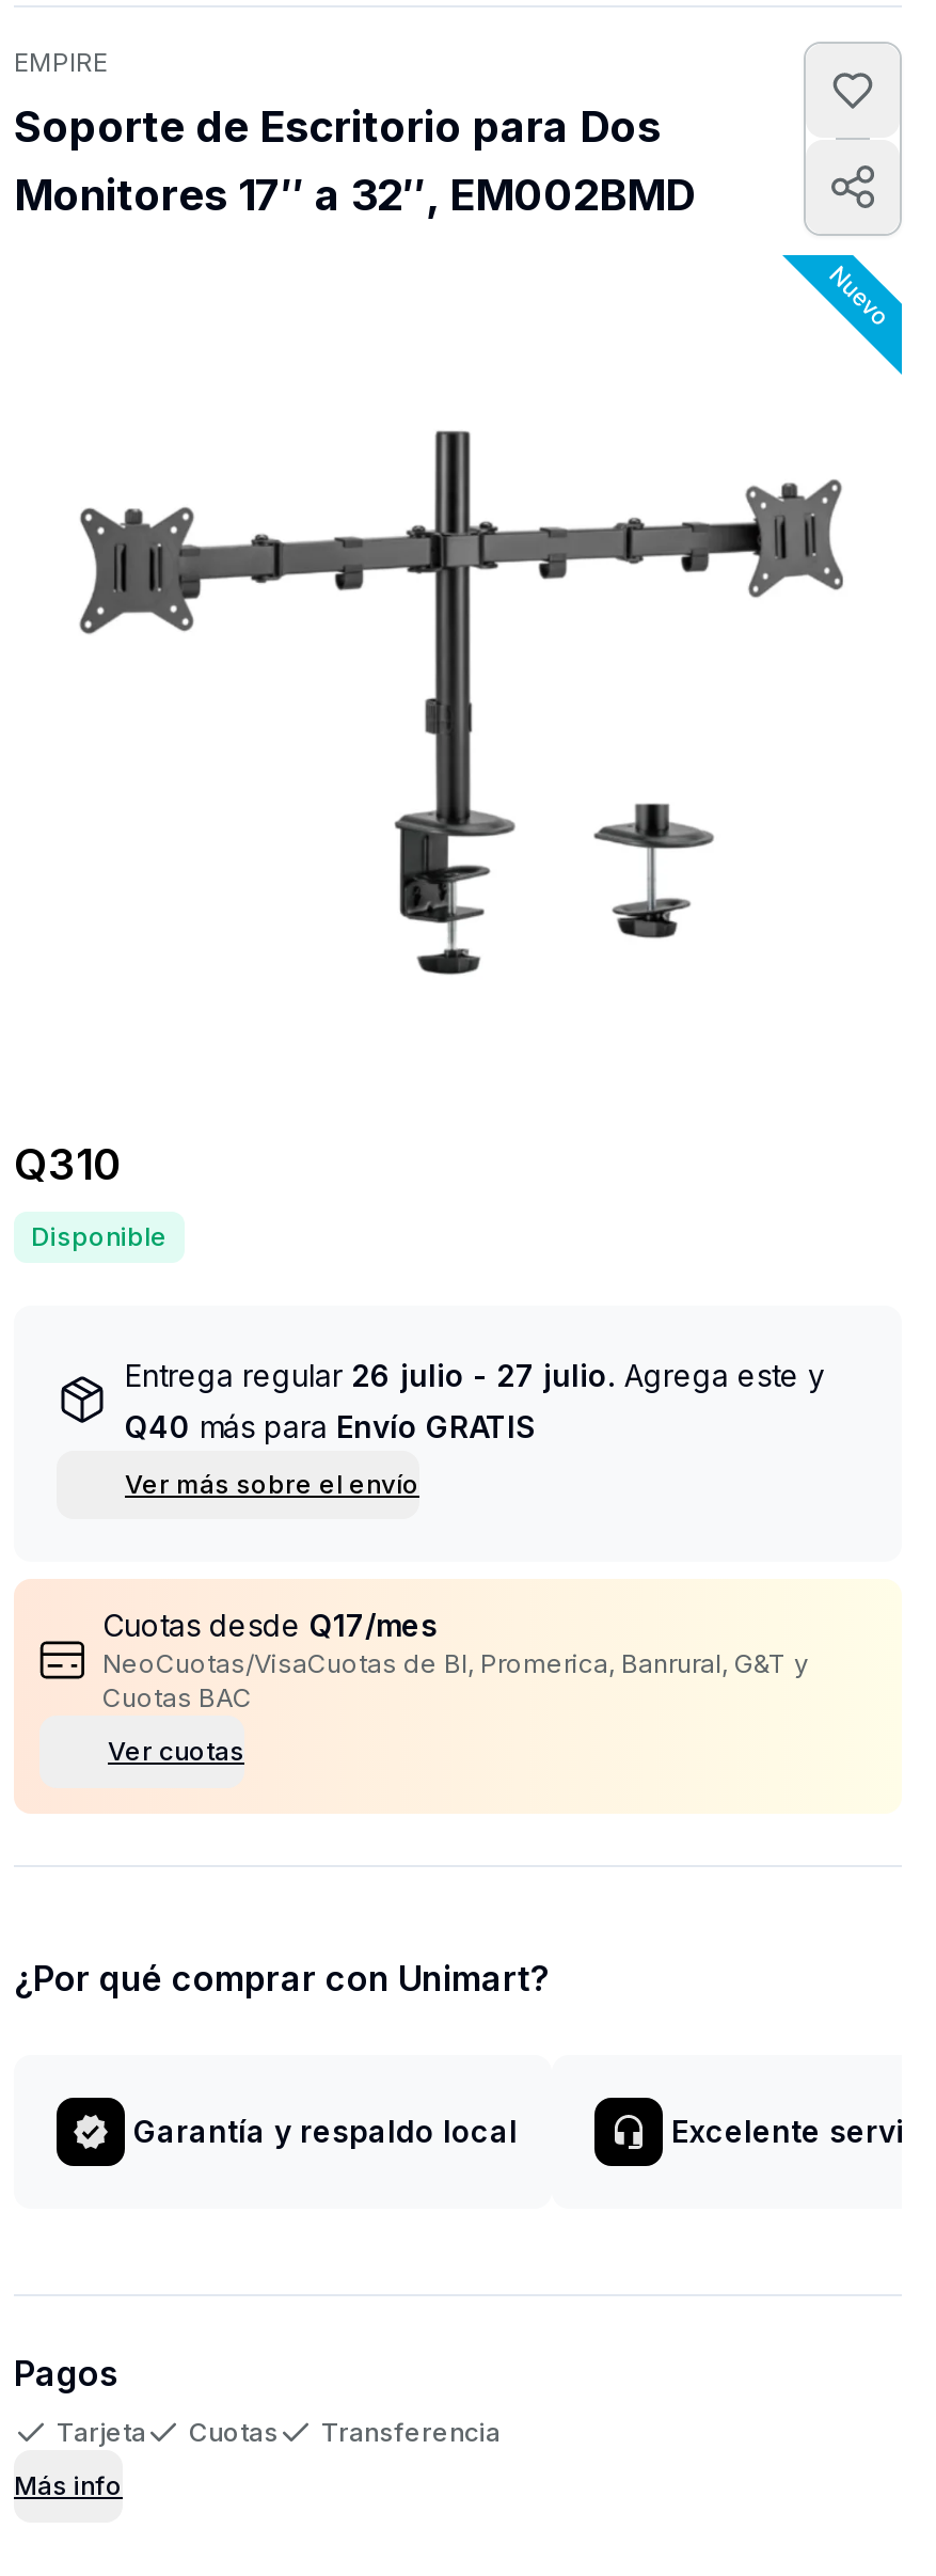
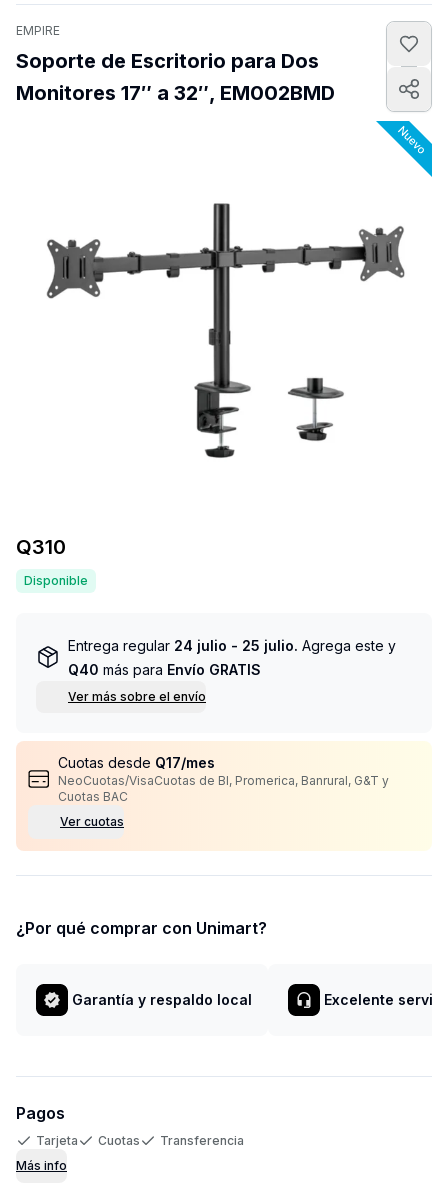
- Entrega regular 26 julio - 27 julio. Agrega este y
+ Entrega regular 24 julio - 25 julio. Agrega este y
